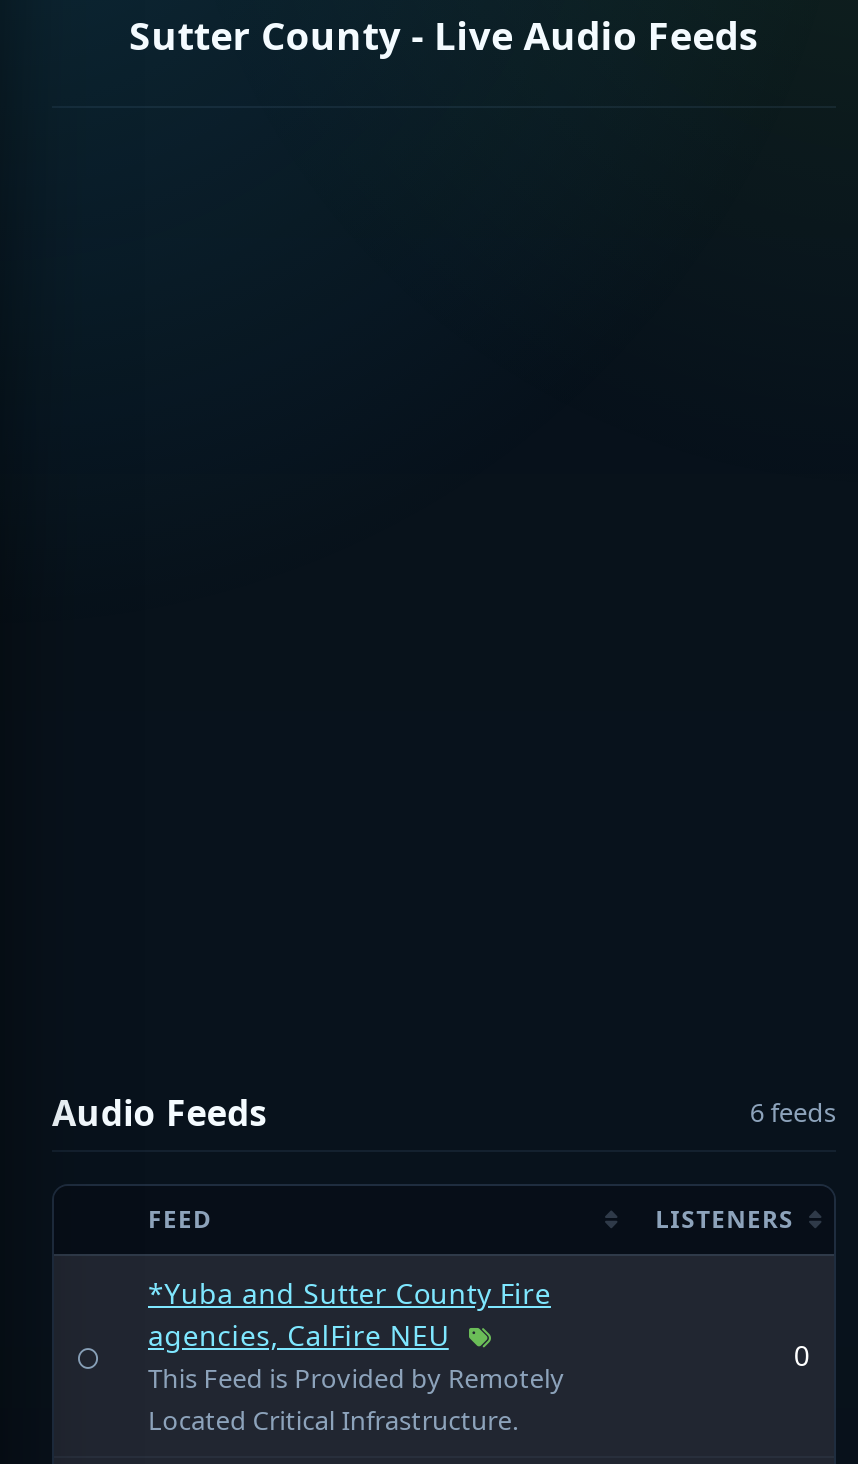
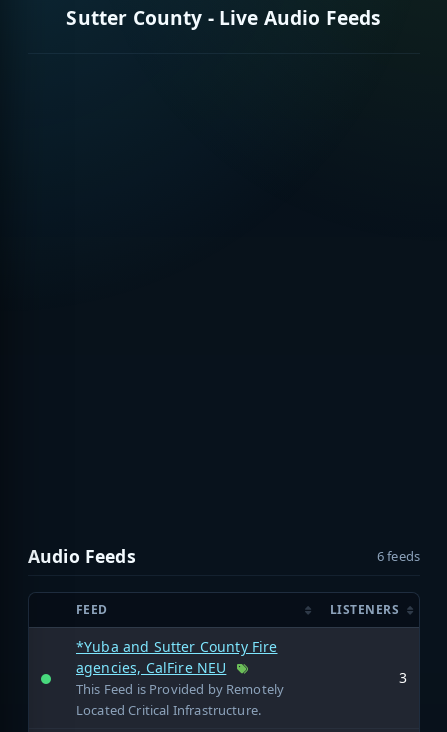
- 0
+ 3
